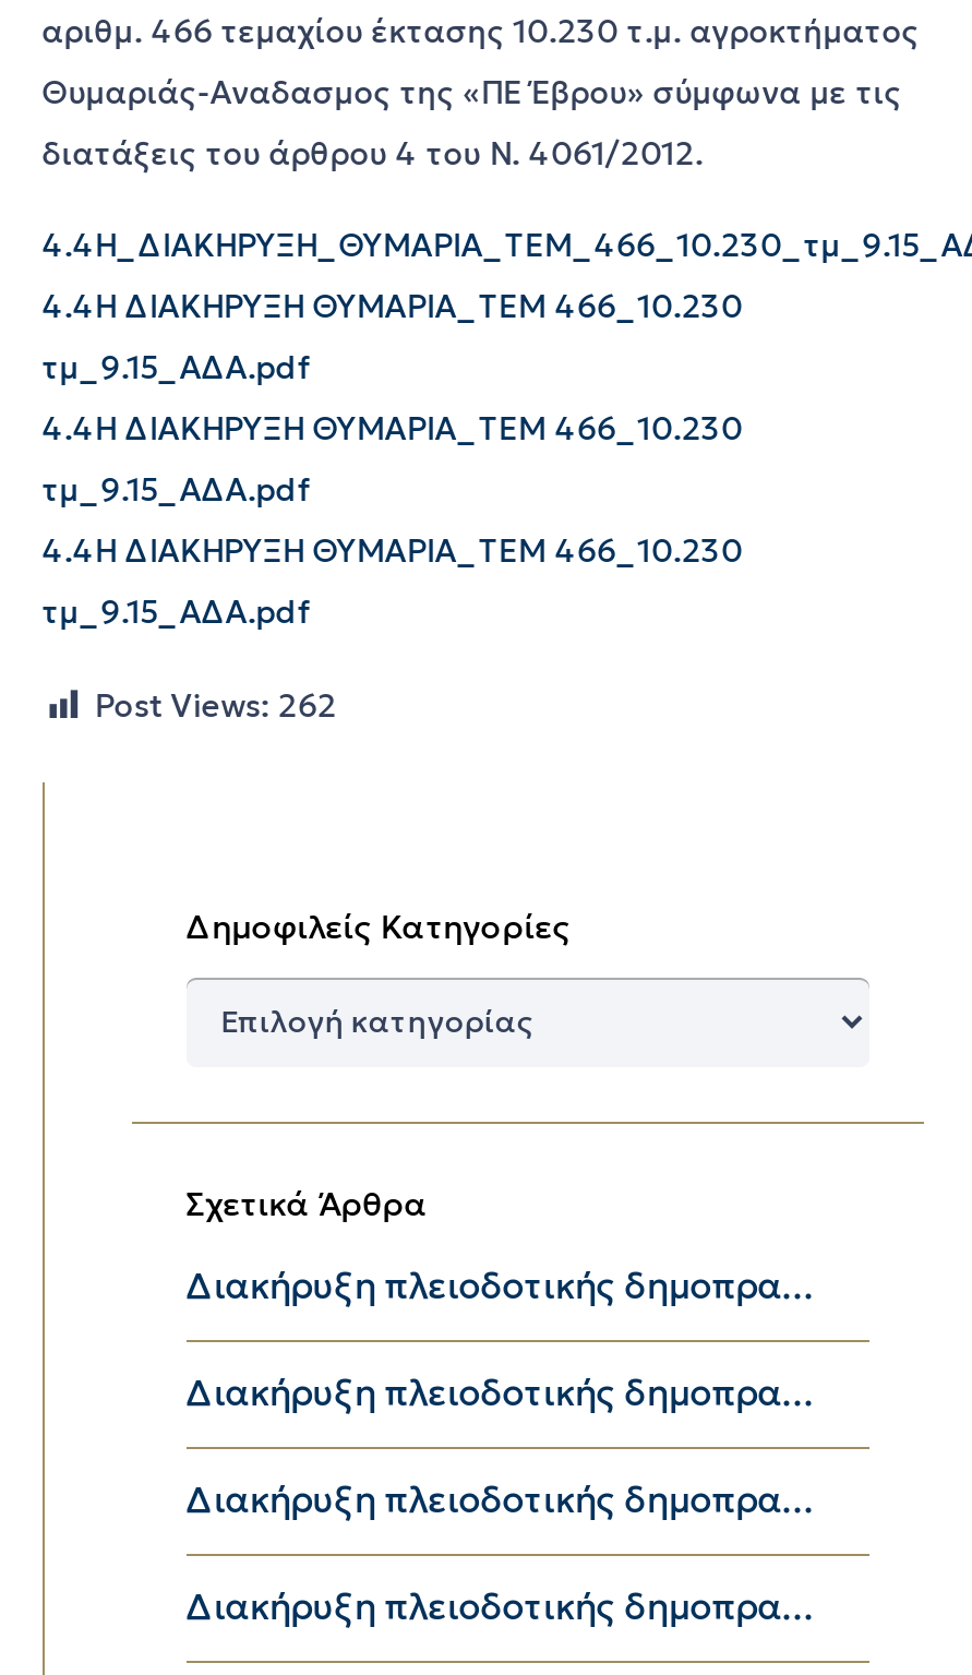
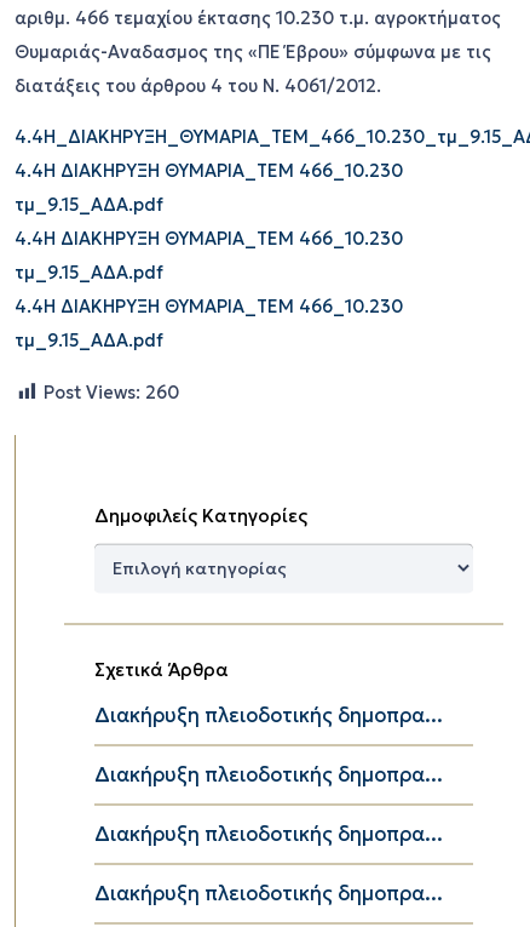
- Post Views: 262
+ Post Views: 260
